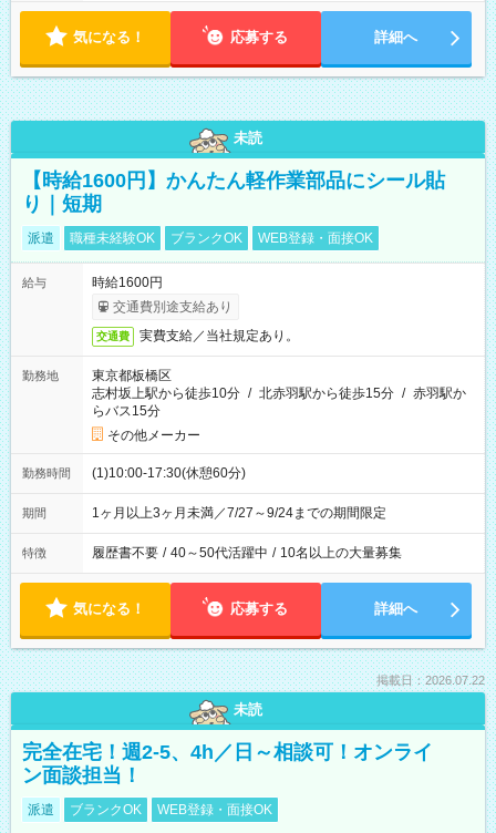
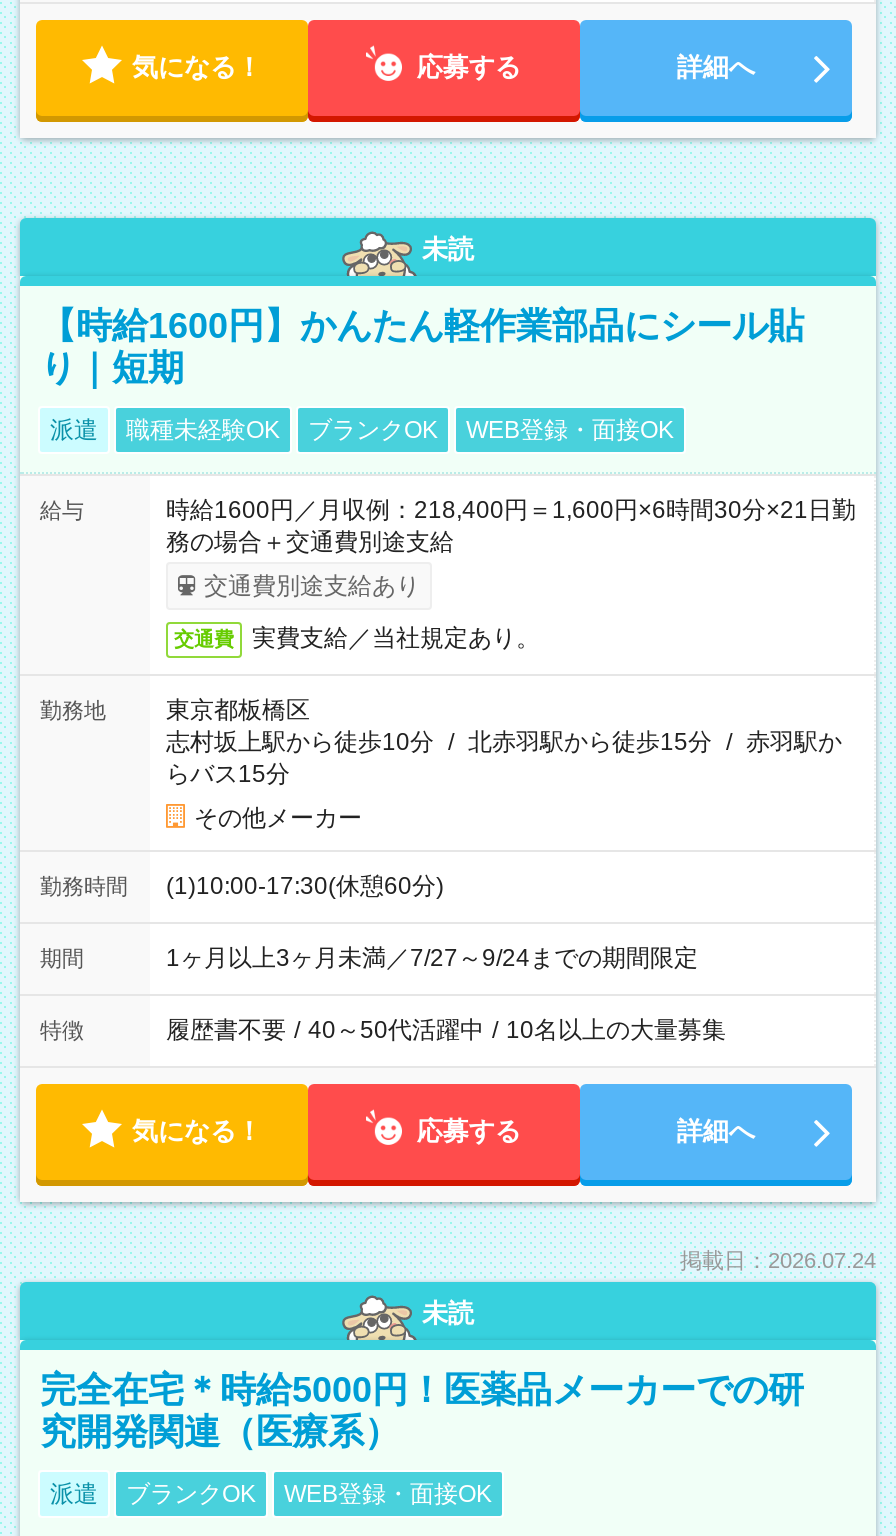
- 時給1600円
+ 時給1600円／月収例：218,400円＝1,600円×6時間30分×21日勤
+ 務の場合＋交通費別途支給

- 掲載日：2026.07.22
+ 掲載日：2026.07.24

- 完全在宅！週2-5、4h／日～相談可！オンライ
- ン面談担当！
+ 完全在宅＊時給5000円！医薬品メーカーでの研
+ 究開発関連（医療系）
